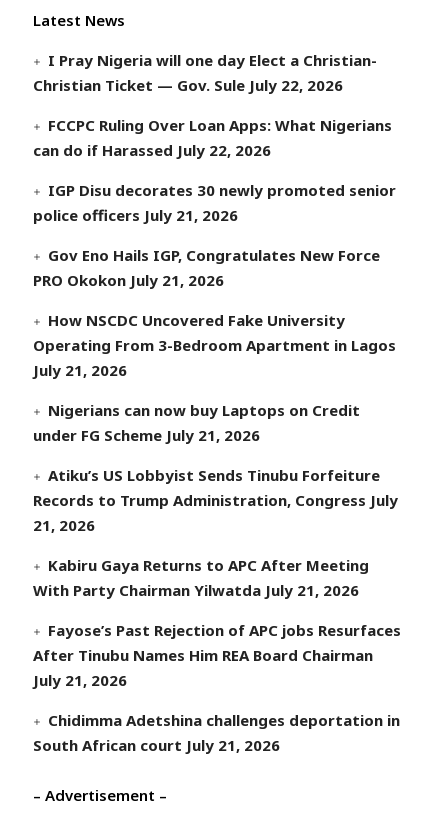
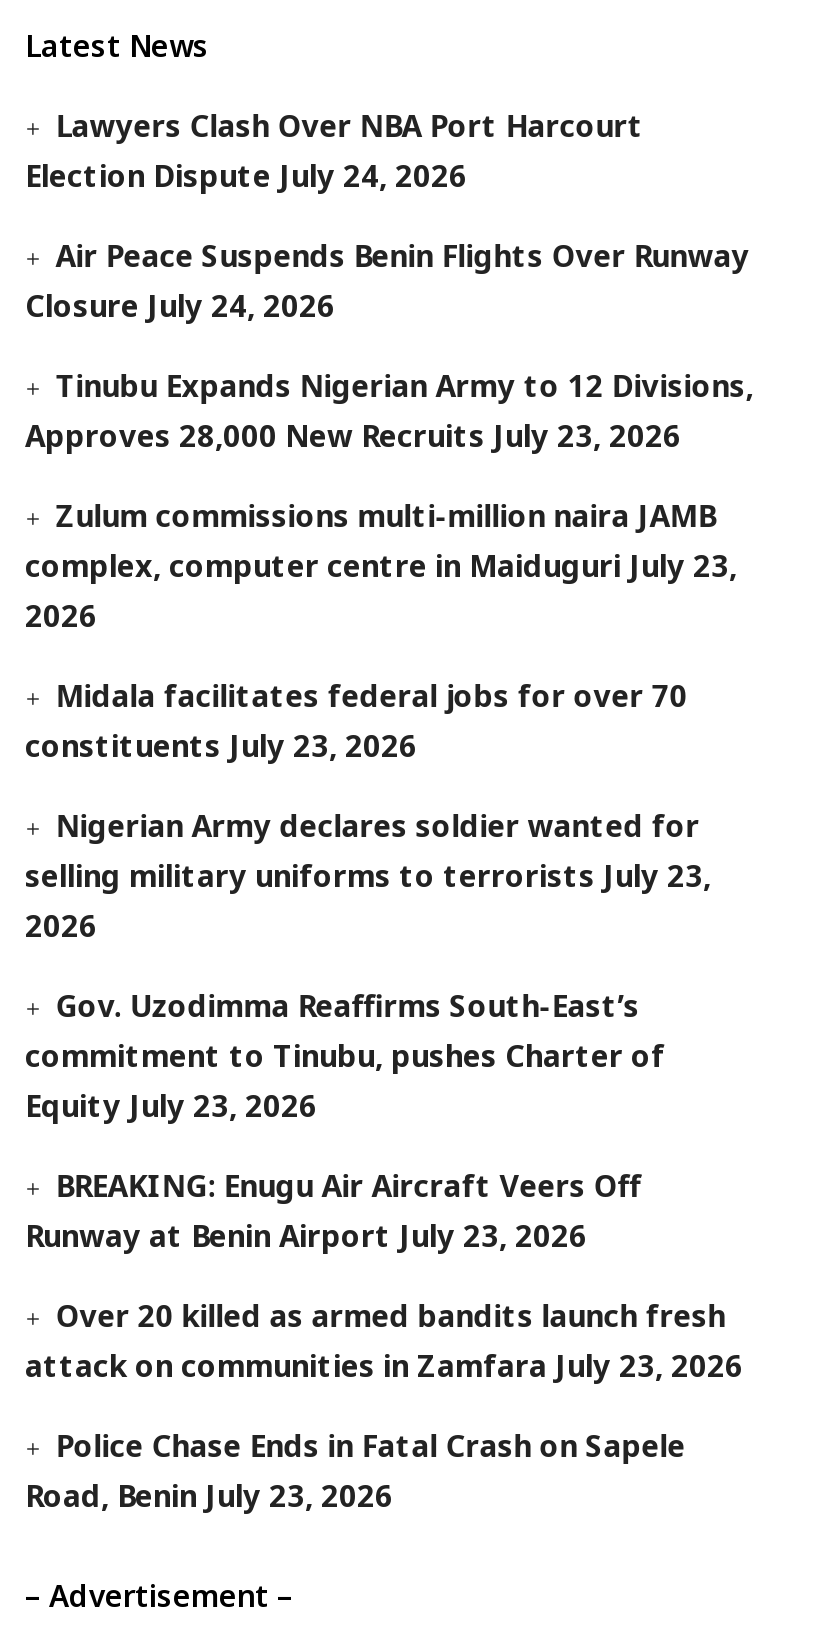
- I Pray Nigeria will one day Elect a Christian-
- Christian Ticket — Gov. Sule July 22, 2026
+ Lawyers Clash Over NBA Port Harcourt
+ Election Dispute July 24, 2026

- FCCPC Ruling Over Loan Apps: What Nigerians
- can do if Harassed July 22, 2026
+ Air Peace Suspends Benin Flights Over Runway
+ Closure July 24, 2026

- IGP Disu decorates 30 newly promoted senior
- police officers July 21, 2026
+ Tinubu Expands Nigerian Army to 12 Divisions,
+ Approves 28,000 New Recruits July 23, 2026

- Gov Eno Hails IGP, Congratulates New Force
- PRO Okokon July 21, 2026
+ Zulum commissions multi-million naira JAMB
+ complex, computer centre in Maiduguri July 23,
+ 2026

- How NSCDC Uncovered Fake University
- Operating From 3-Bedroom Apartment in Lagos
- July 21, 2026
+ Midala facilitates federal jobs for over 70
+ constituents July 23, 2026

- Nigerians can now buy Laptops on Credit
- under FG Scheme July 21, 2026
+ Nigerian Army declares soldier wanted for
+ selling military uniforms to terrorists July 23,
+ 2026

- Atiku’s US Lobbyist Sends Tinubu Forfeiture
- Records to Trump Administration, Congress July
- 21, 2026
+ Gov. Uzodimma Reaffirms South-East’s
+ commitment to Tinubu, pushes Charter of
+ Equity July 23, 2026

- Kabiru Gaya Returns to APC After Meeting
- With Party Chairman Yilwatda July 21, 2026
+ BREAKING: Enugu Air Aircraft Veers Off
+ Runway at Benin Airport July 23, 2026

- Fayose’s Past Rejection of APC jobs Resurfaces
- After Tinubu Names Him REA Board Chairman
- July 21, 2026
+ Over 20 killed as armed bandits launch fresh
+ attack on communities in Zamfara July 23, 2026

- Chidimma Adetshina challenges deportation in
- South African court July 21, 2026
+ Police Chase Ends in Fatal Crash on Sapele
+ Road, Benin July 23, 2026
